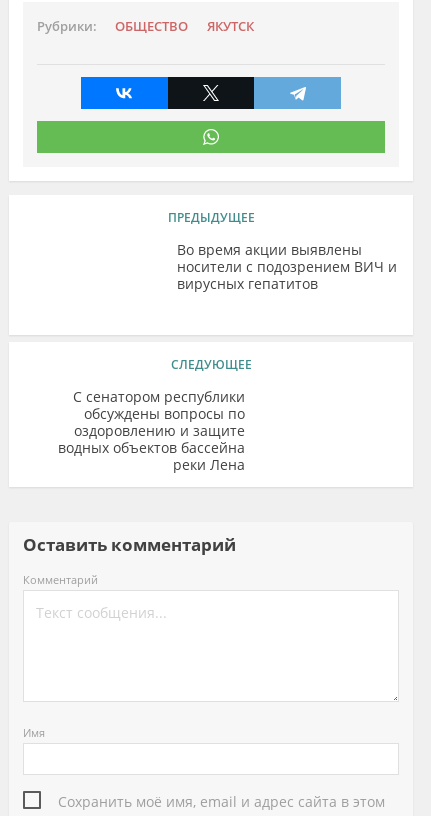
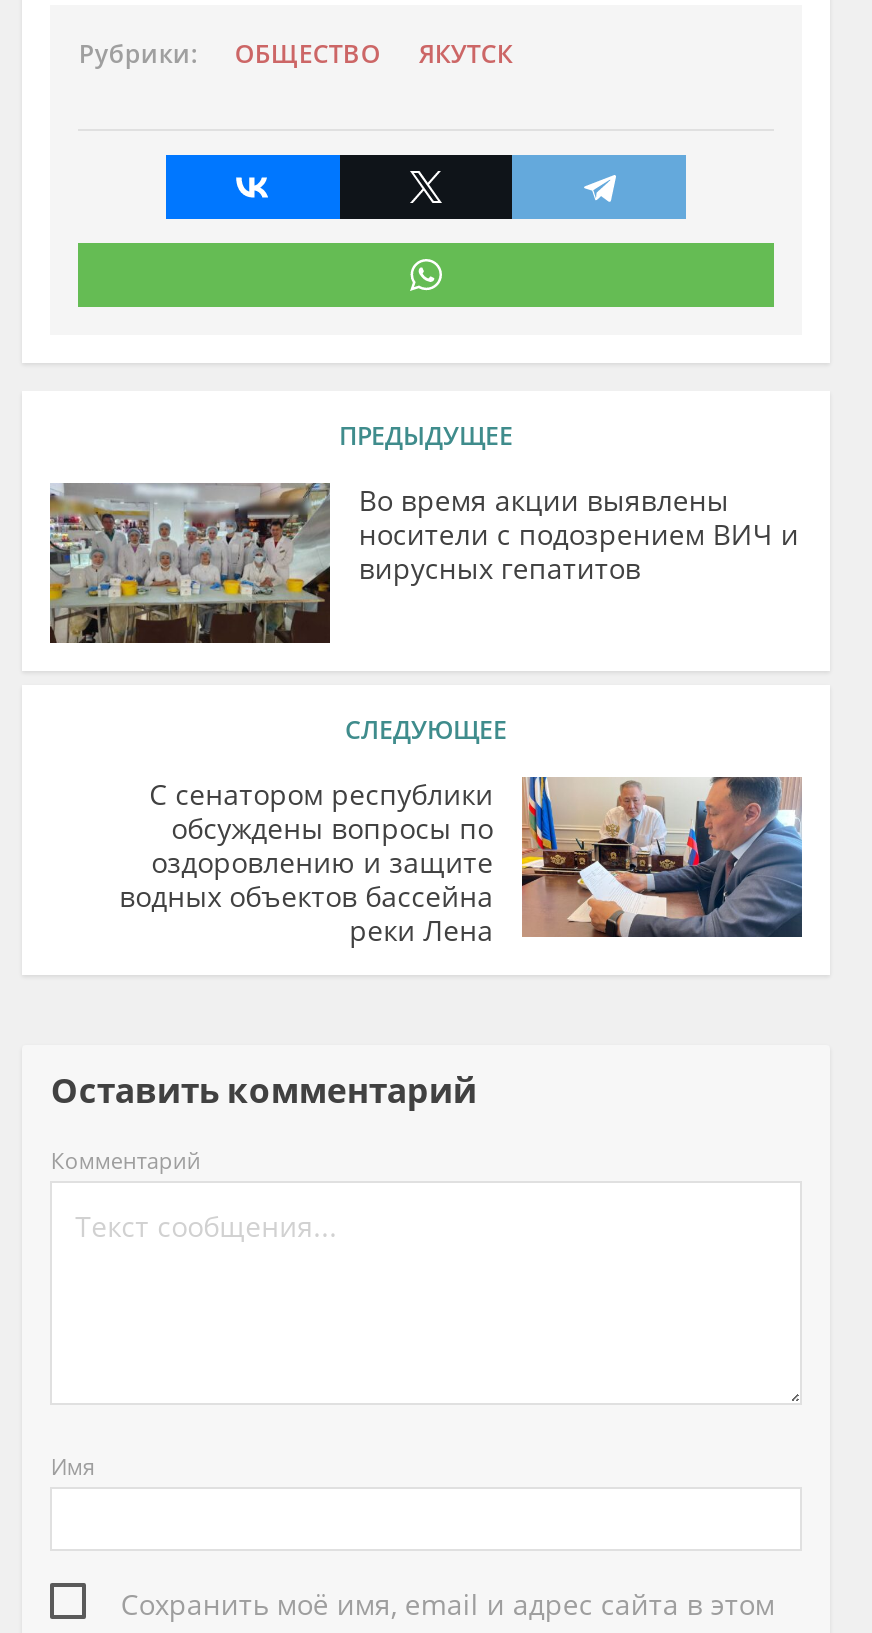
+ [image]

+ [image]
